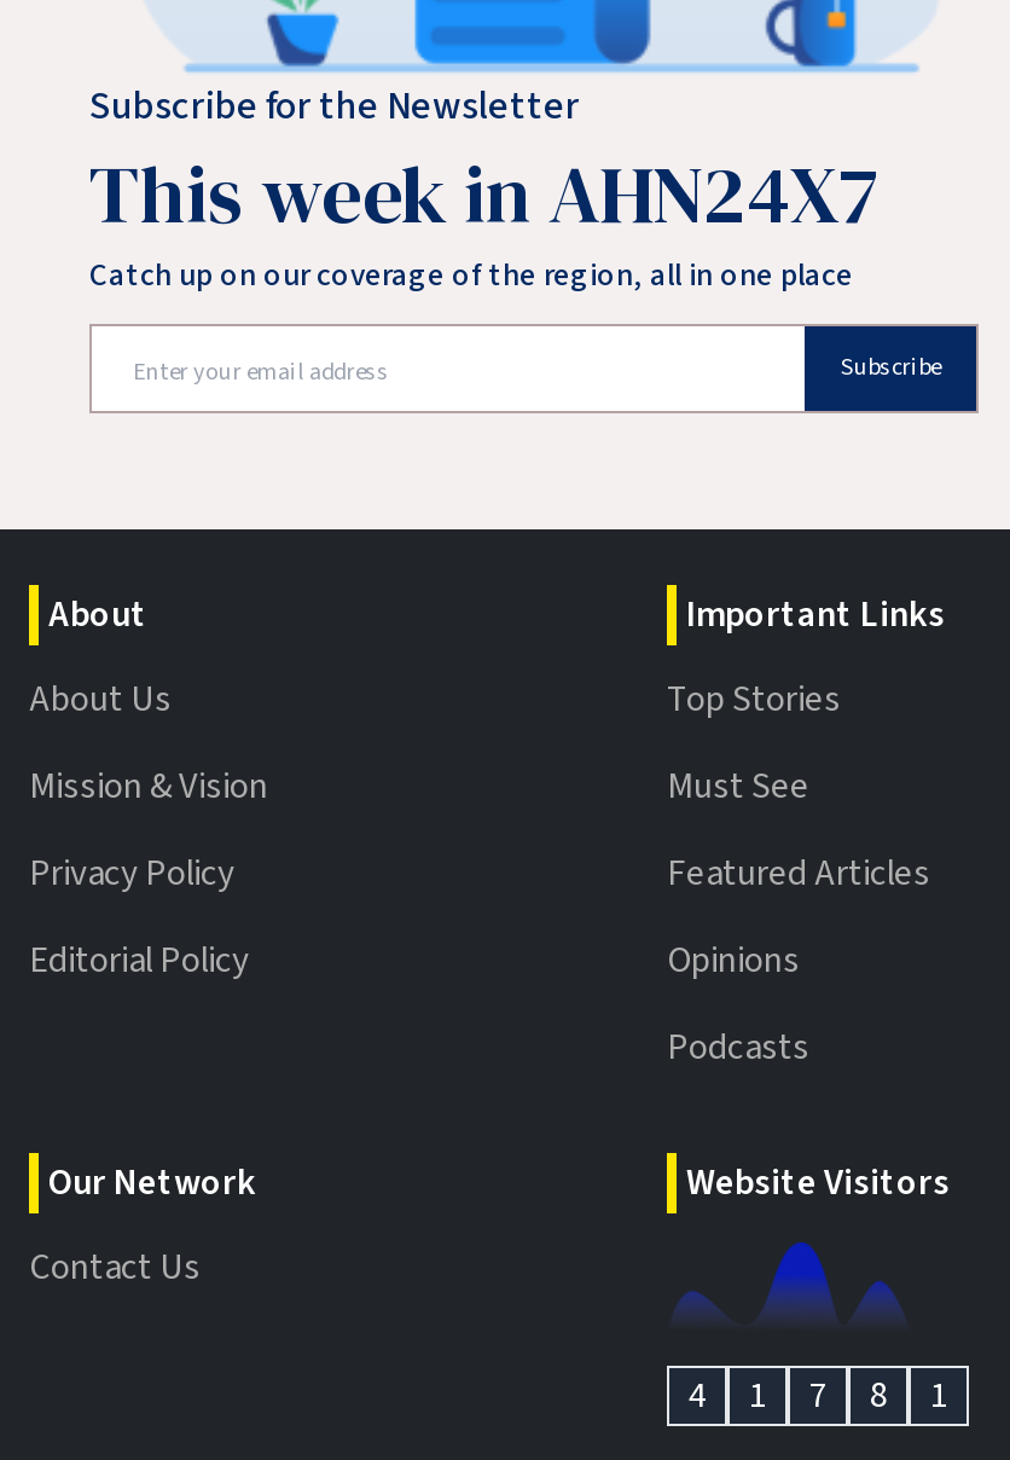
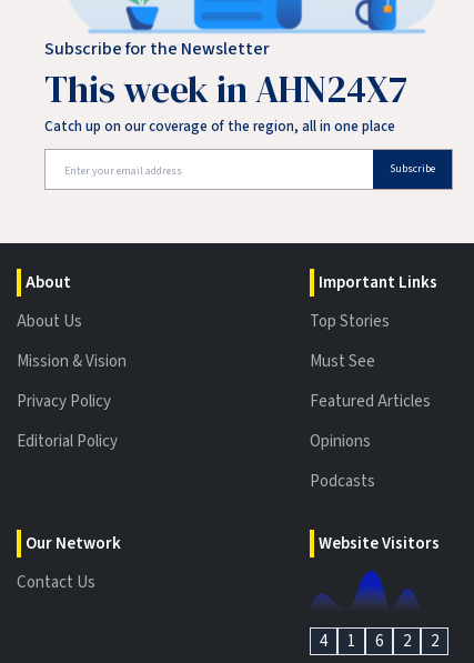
- 7
+ 6

- 8
+ 2

- 1
+ 2
